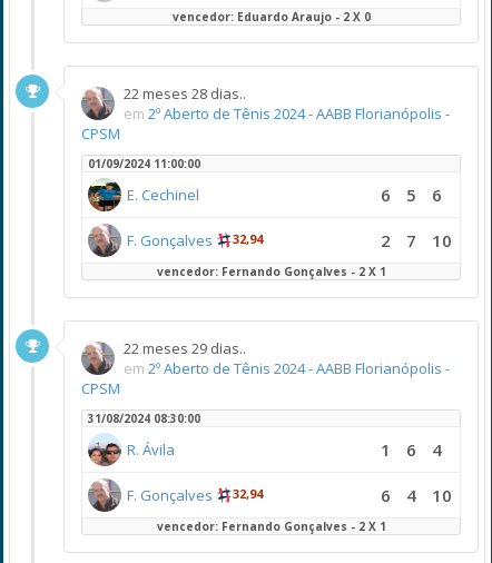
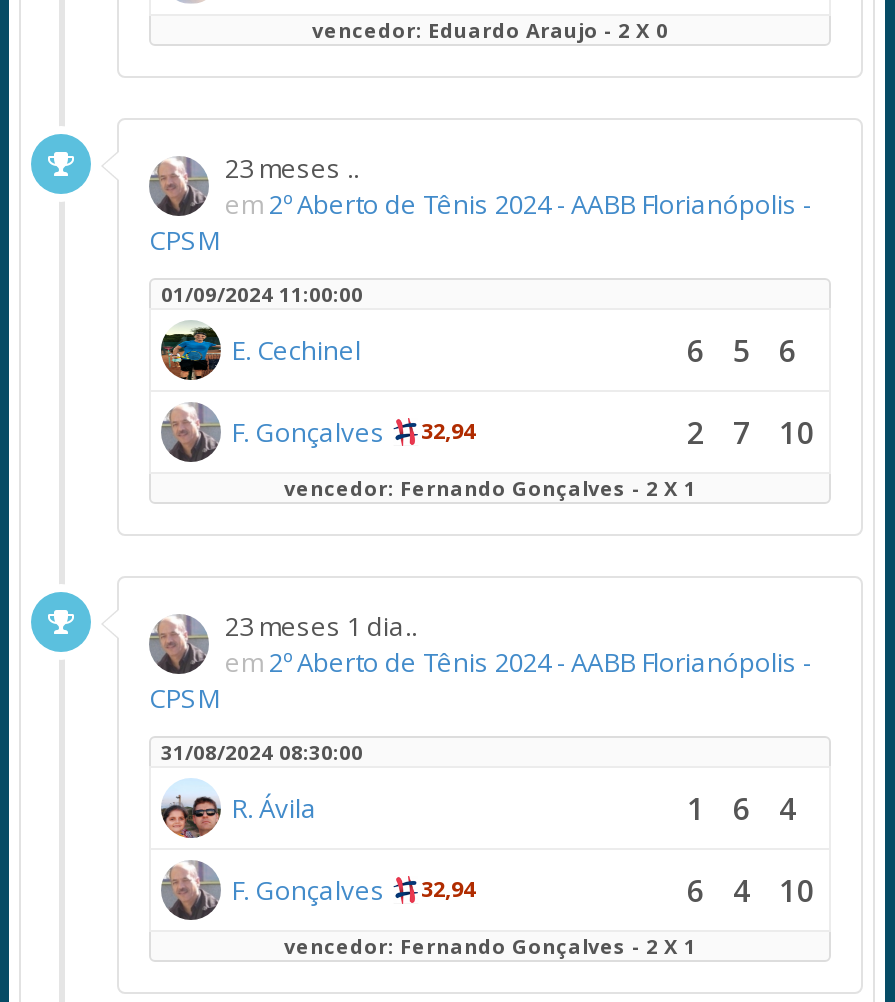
- 22 meses 28 dias..
+ 23 meses ..

- 22 meses 29 dias..
+ 23 meses 1 dia..
